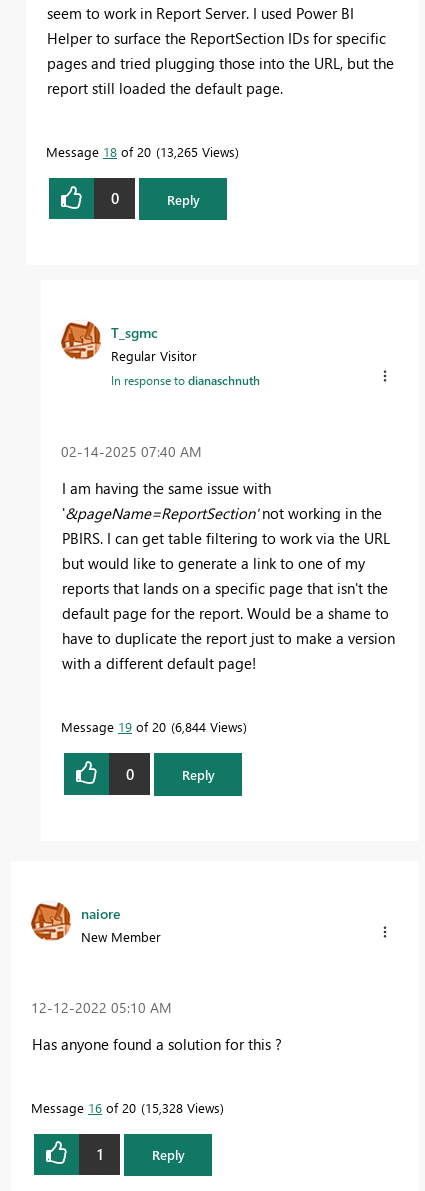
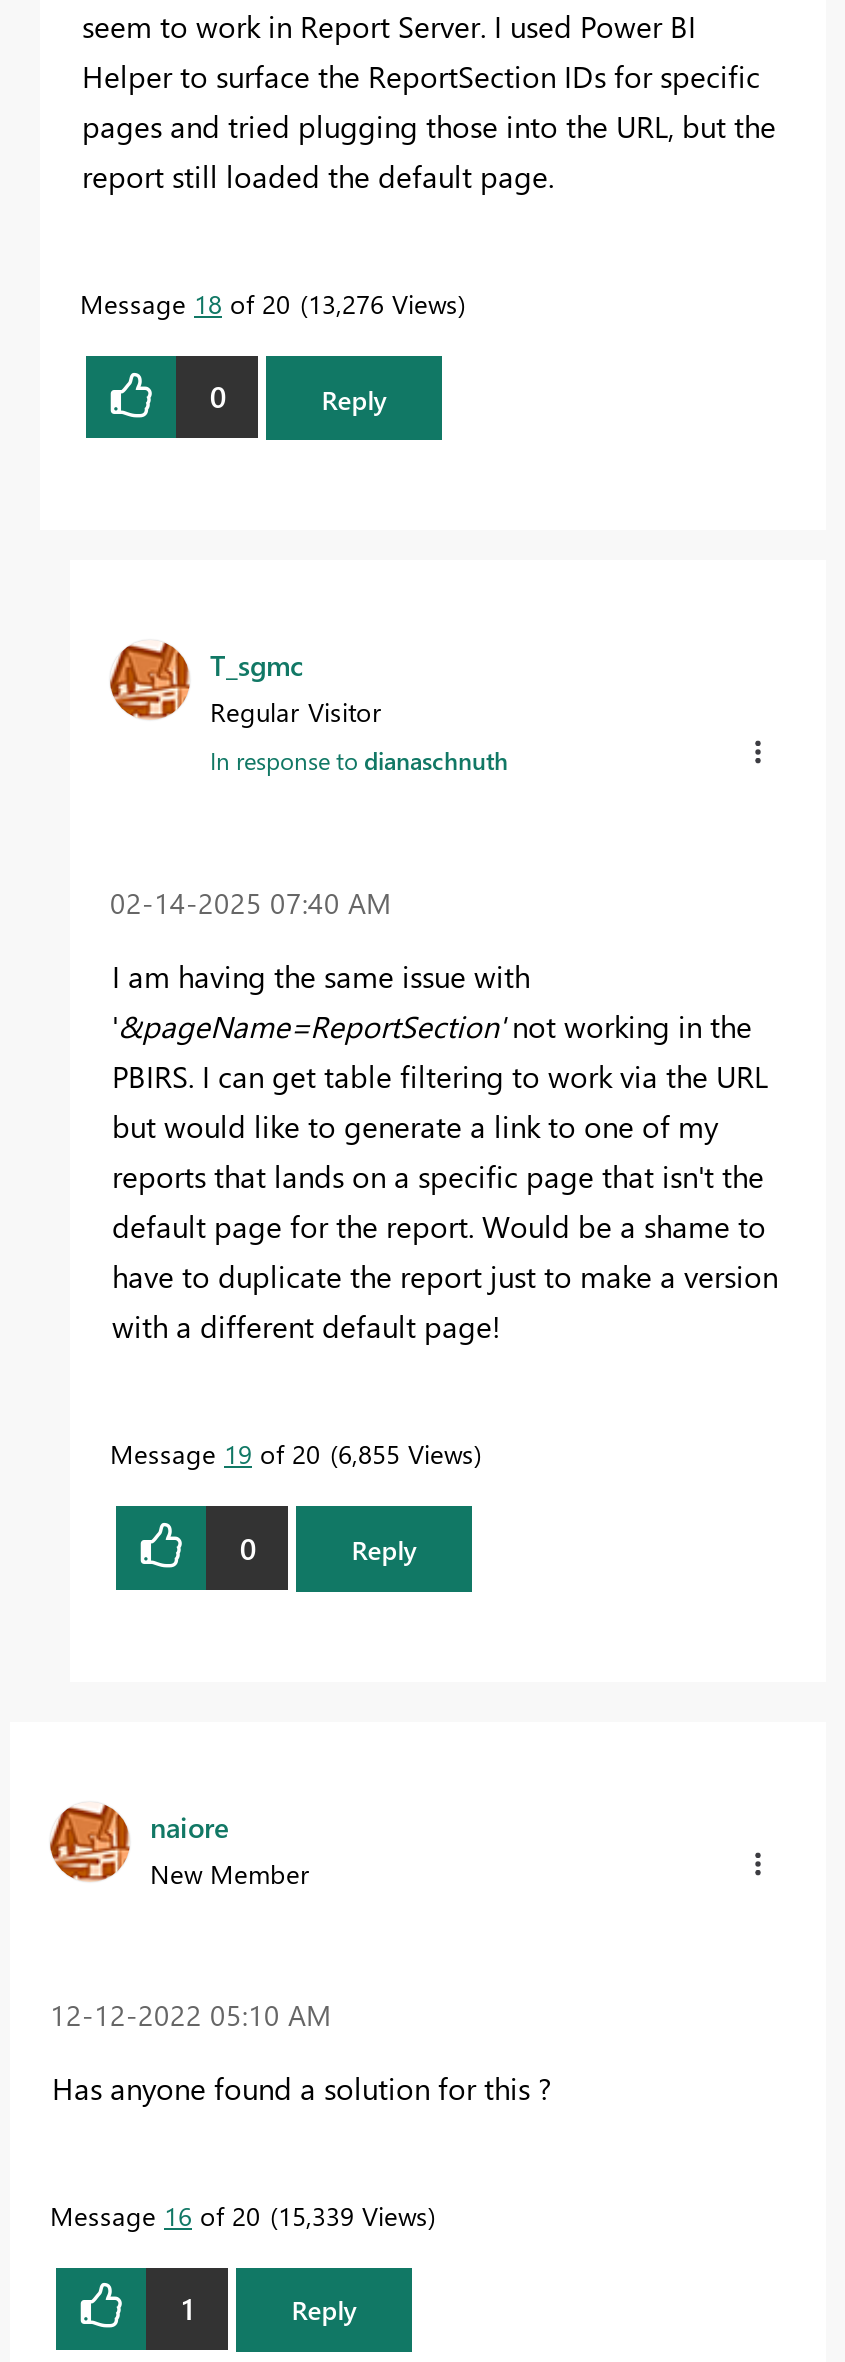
- Message 18 of 20 13,265 Views
+ Message 18 of 20 13,276 Views

- Message 19 of 20 6,844 Views
+ Message 19 of 20 6,855 Views

- Message 16 of 20 15,328 Views
+ Message 16 of 20 15,339 Views
